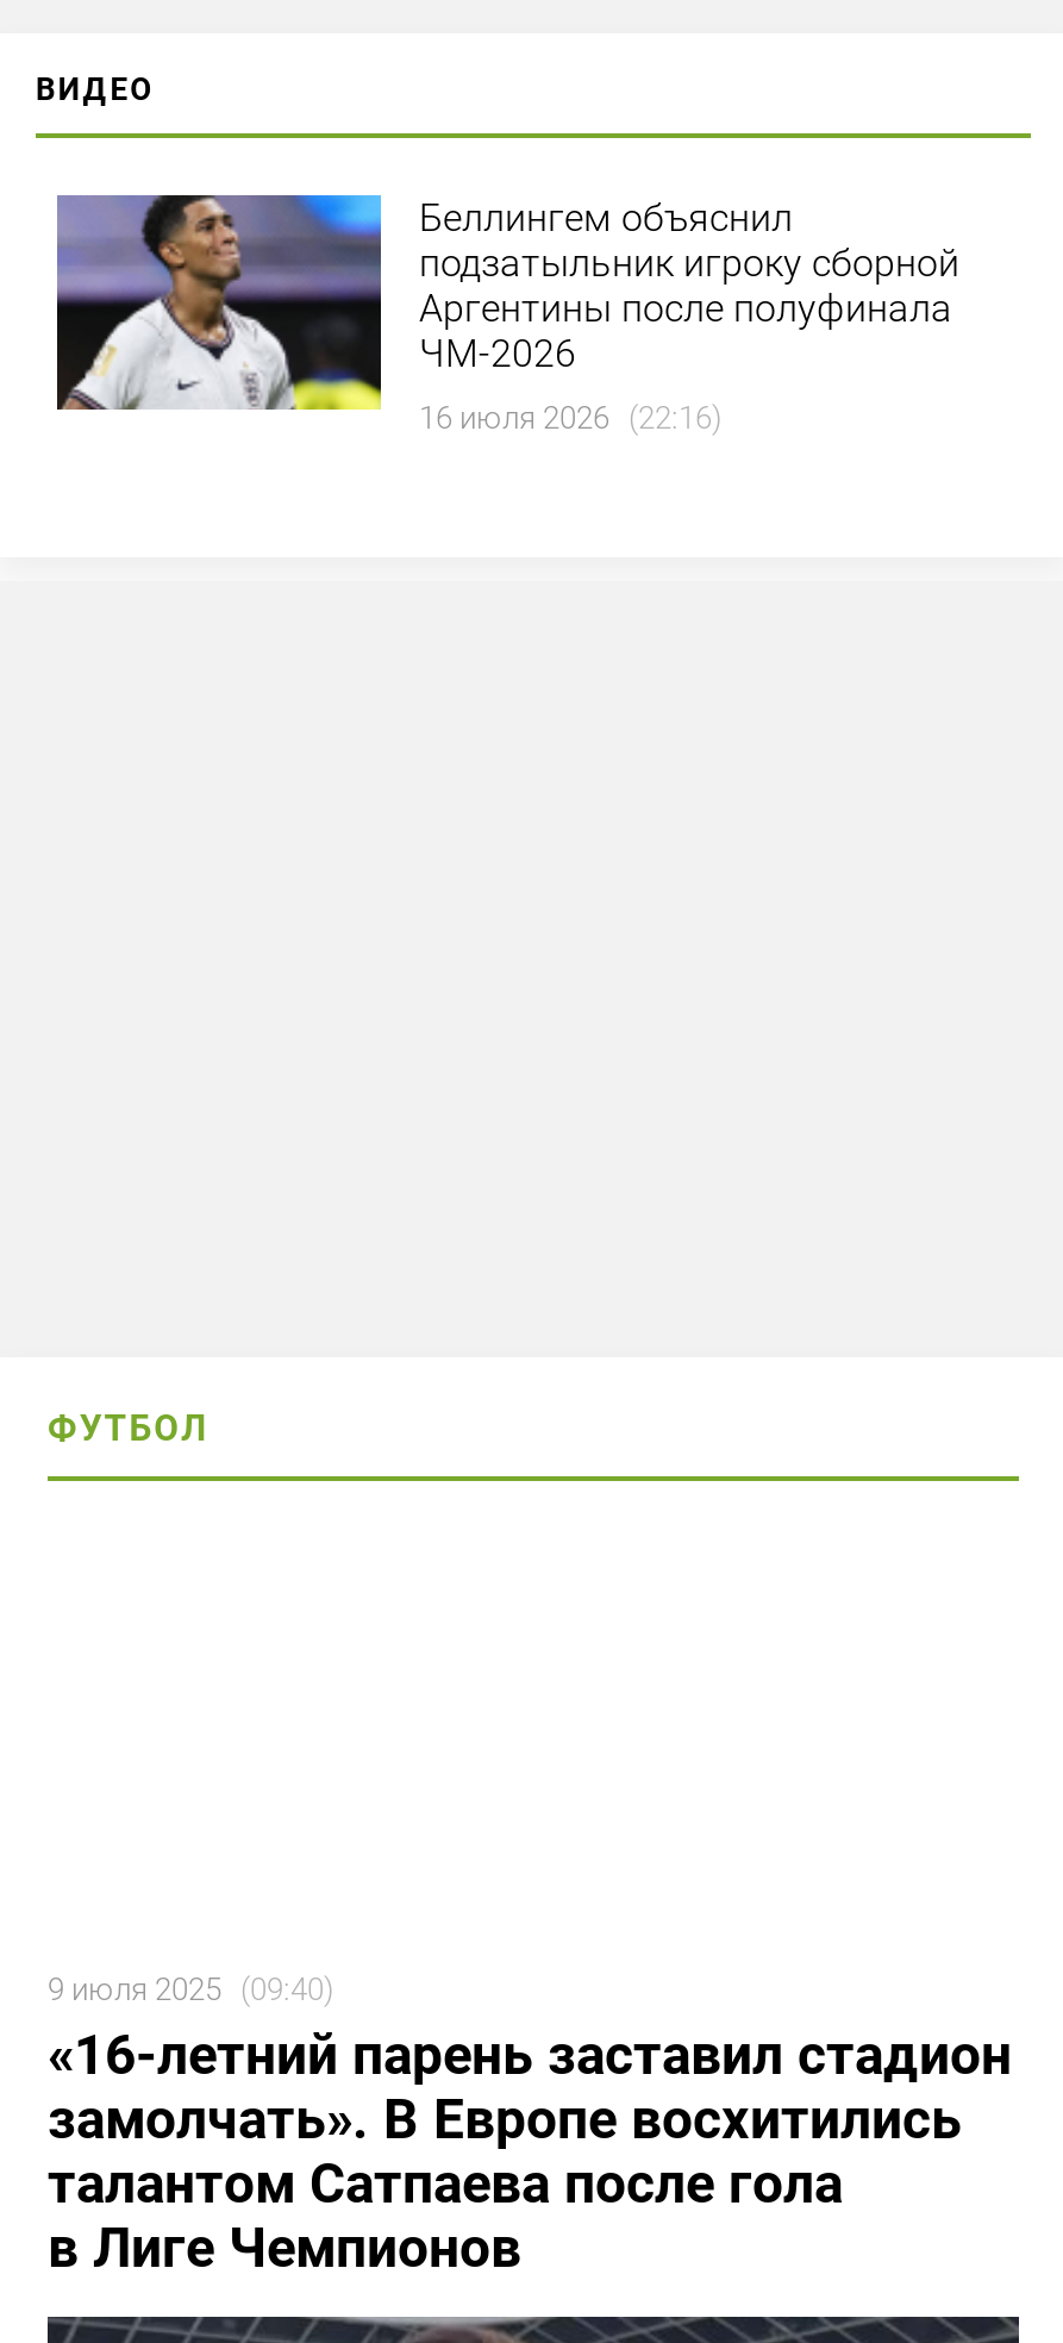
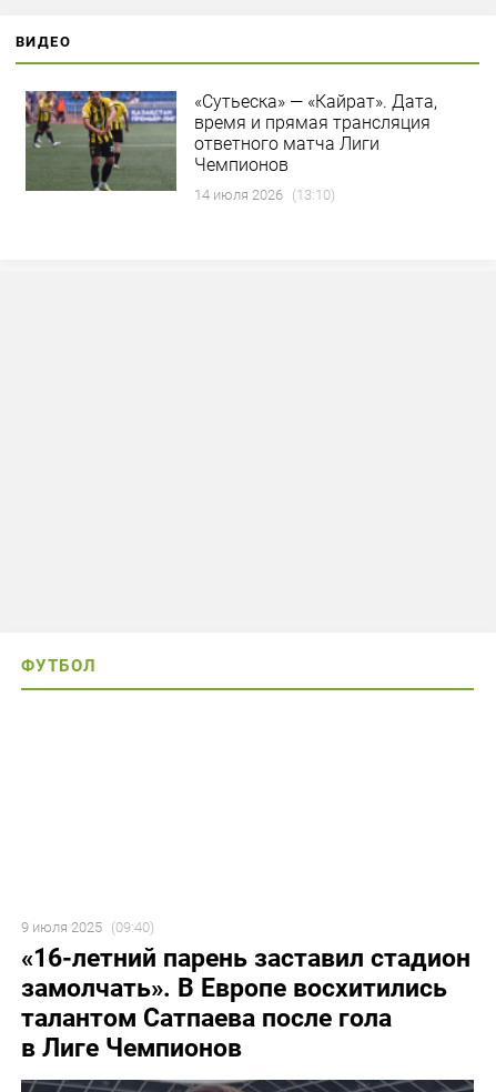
- [image]
- Беллингем объяснил
- подзатыльник игроку сборной
- Аргентины после полуфинала
- ЧМ-2026
+ [image]
+ «Сутьеска» — «Кайрат». Дата,
+ время и прямая трансляция
+ ответного матча Лиги
+ Чемпионов

- 16 июля 2026 (22:16)
+ 14 июля 2026 (13:10)
